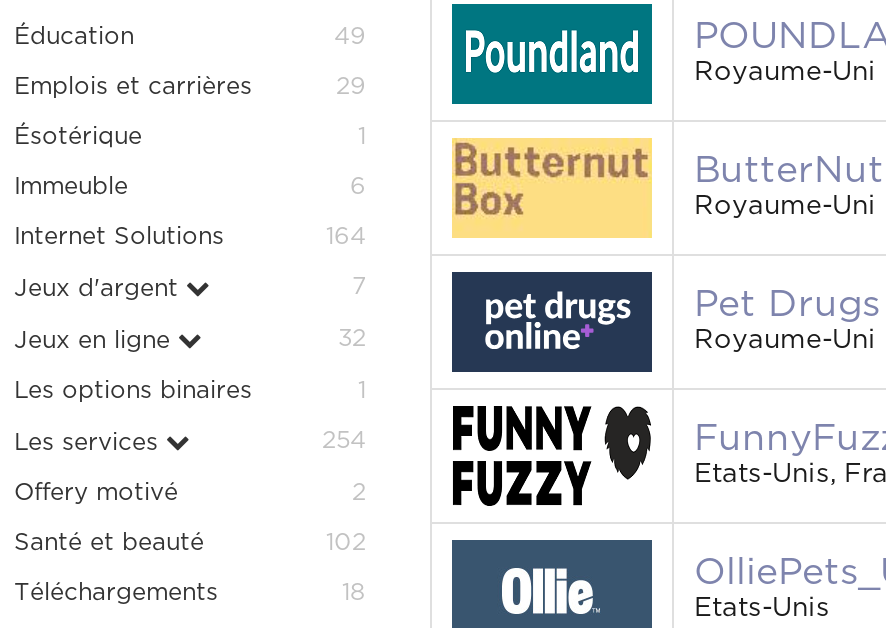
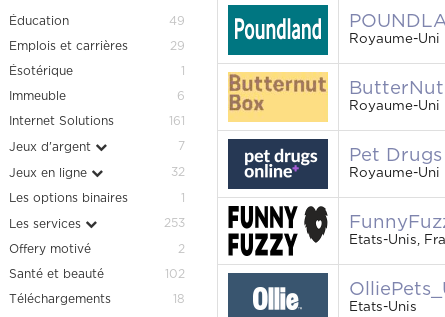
- 164
+ 161

- 254
+ 253
